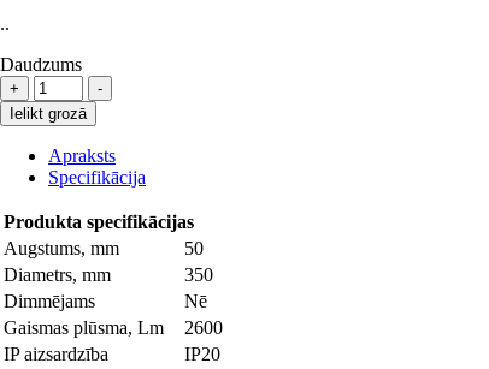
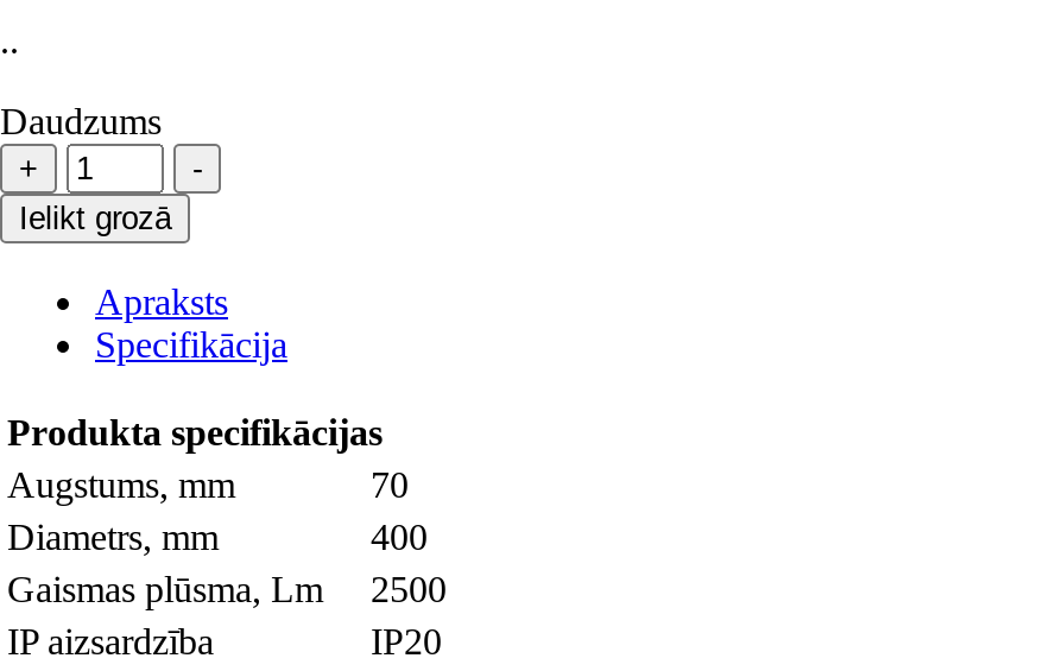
- 50
+ 70

- 350
- Dimmējams
- Nē
+ 400

- Gaismas plūsma, Lm 2600
+ Gaismas plūsma, Lm 2500
